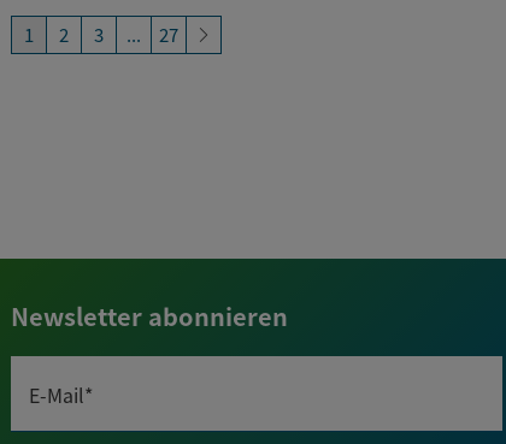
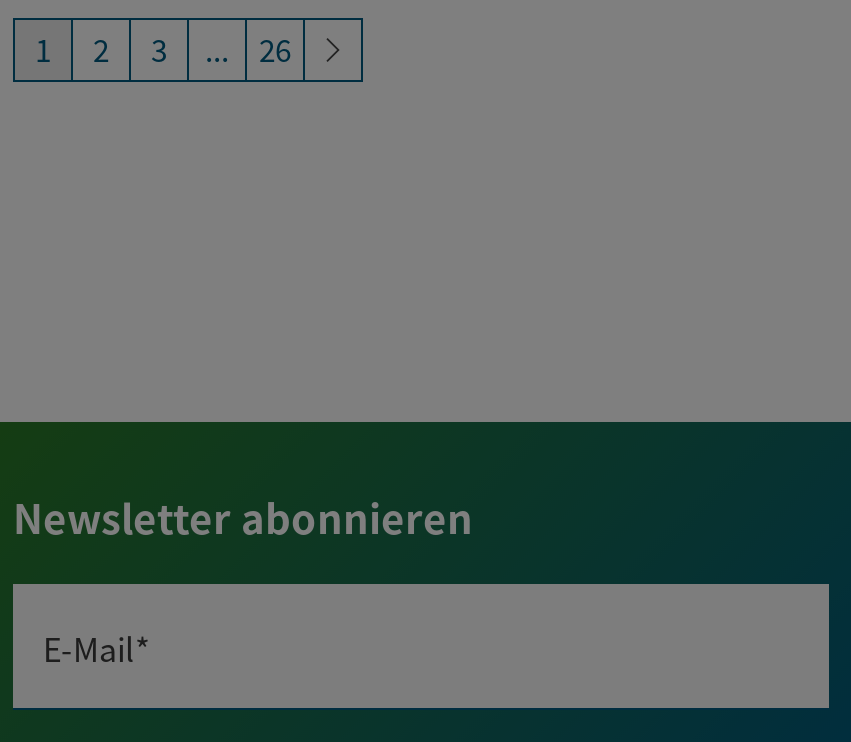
- 27
+ 26
